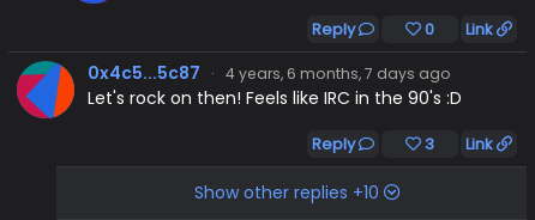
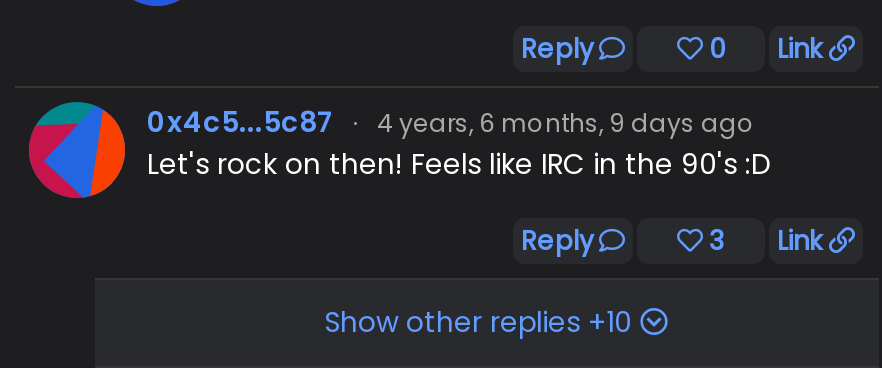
- 0x4c5...5c87 · 4 years, 6 months, 7 days ago
+ 0x4c5...5c87 · 4 years, 6 months, 9 days ago
